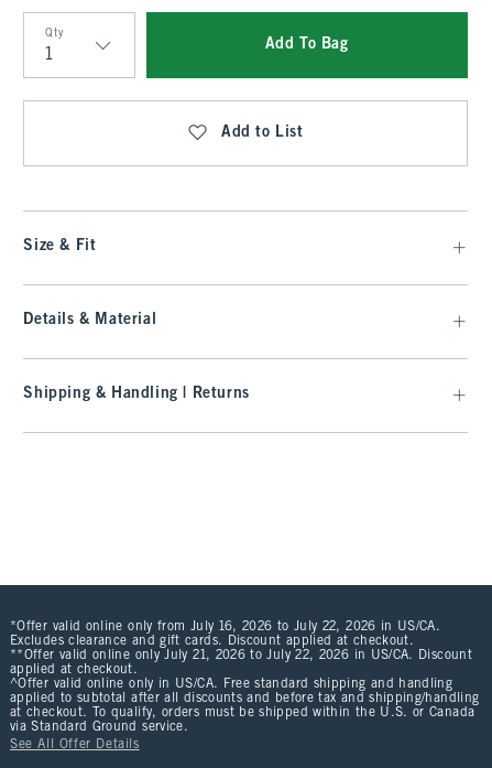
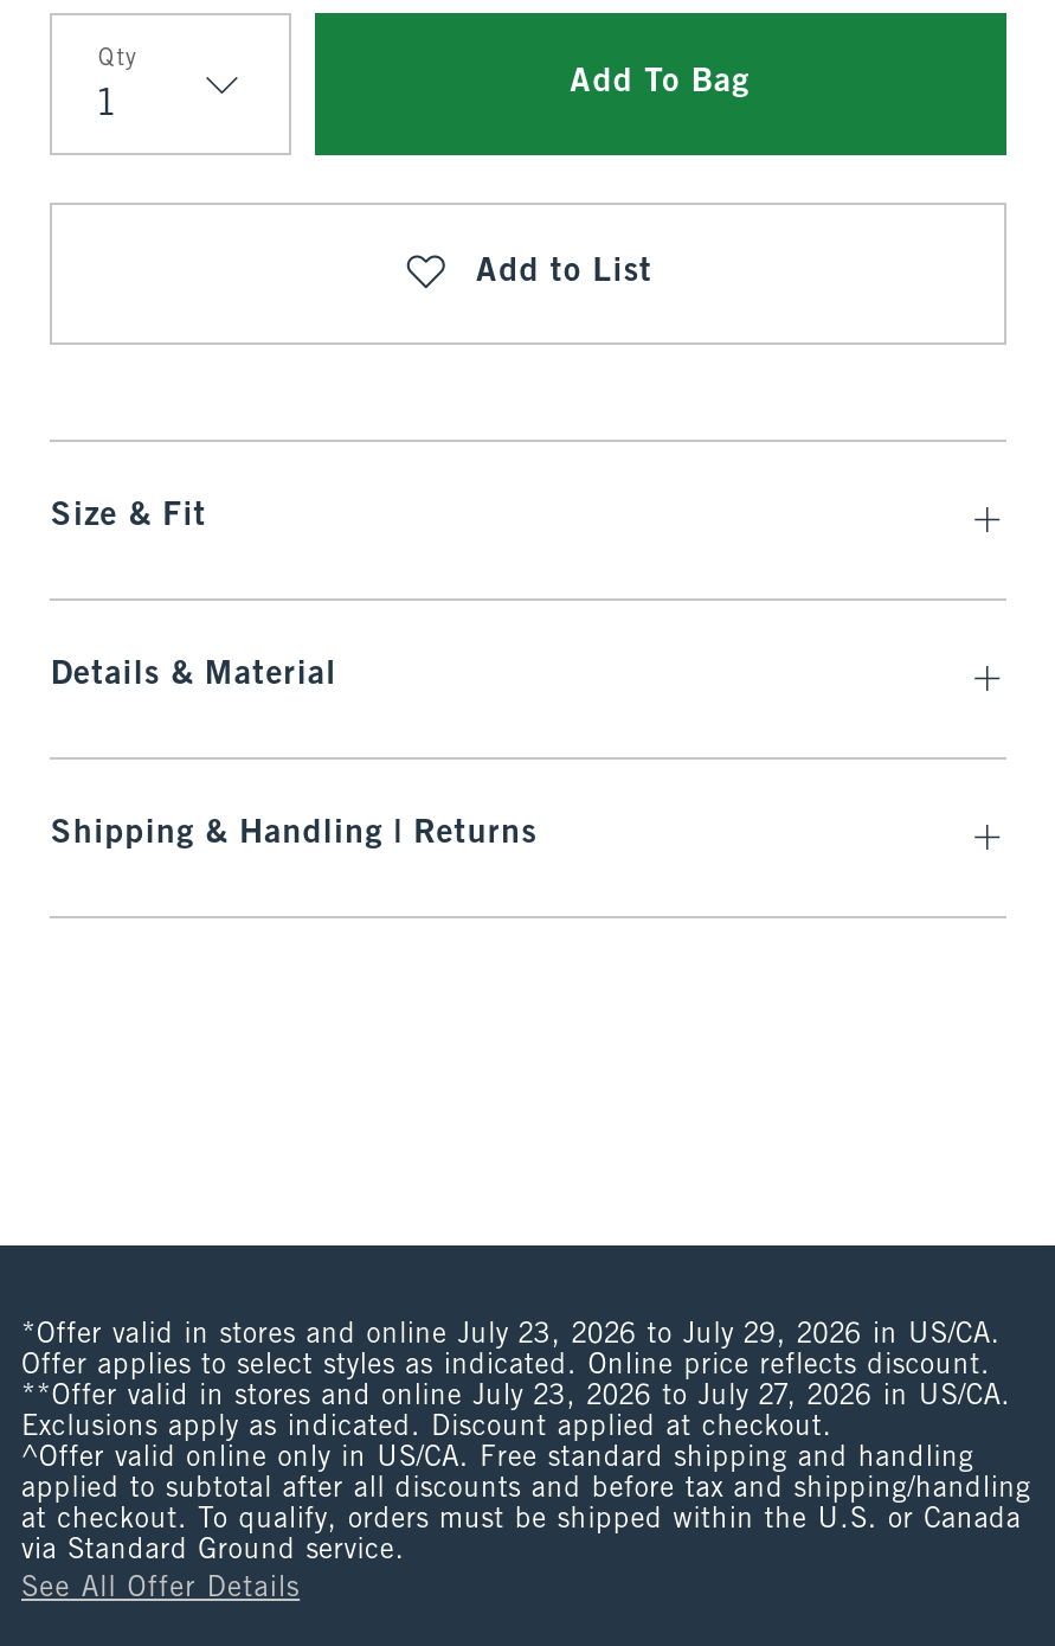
- *Offer valid online only from July 16, 2026 to July 22, 2026 in US/CA.
- Excludes clearance and gift cards. Discount applied at checkout.
- **Offer valid online only July 21, 2026 to July 22, 2026 in US/CA. Discount
- applied at checkout.
+ *Offer valid in stores and online July 23, 2026 to July 29, 2026 in US/CA.
+ Offer applies to select styles as indicated. Online price reflects discount.
+ **Offer valid in stores and online July 23, 2026 to July 27, 2026 in US/CA.
+ Exclusions apply as indicated. Discount applied at checkout.
